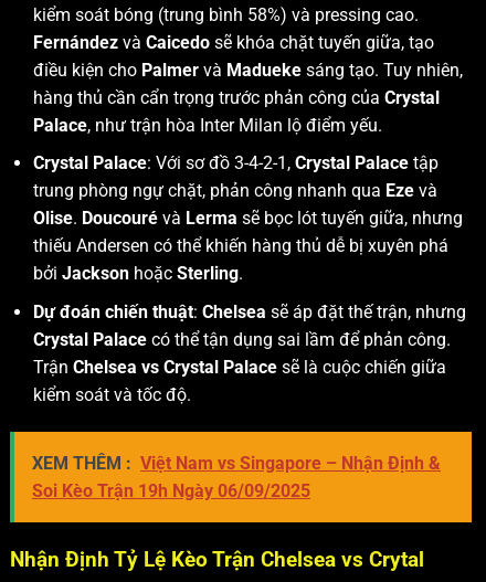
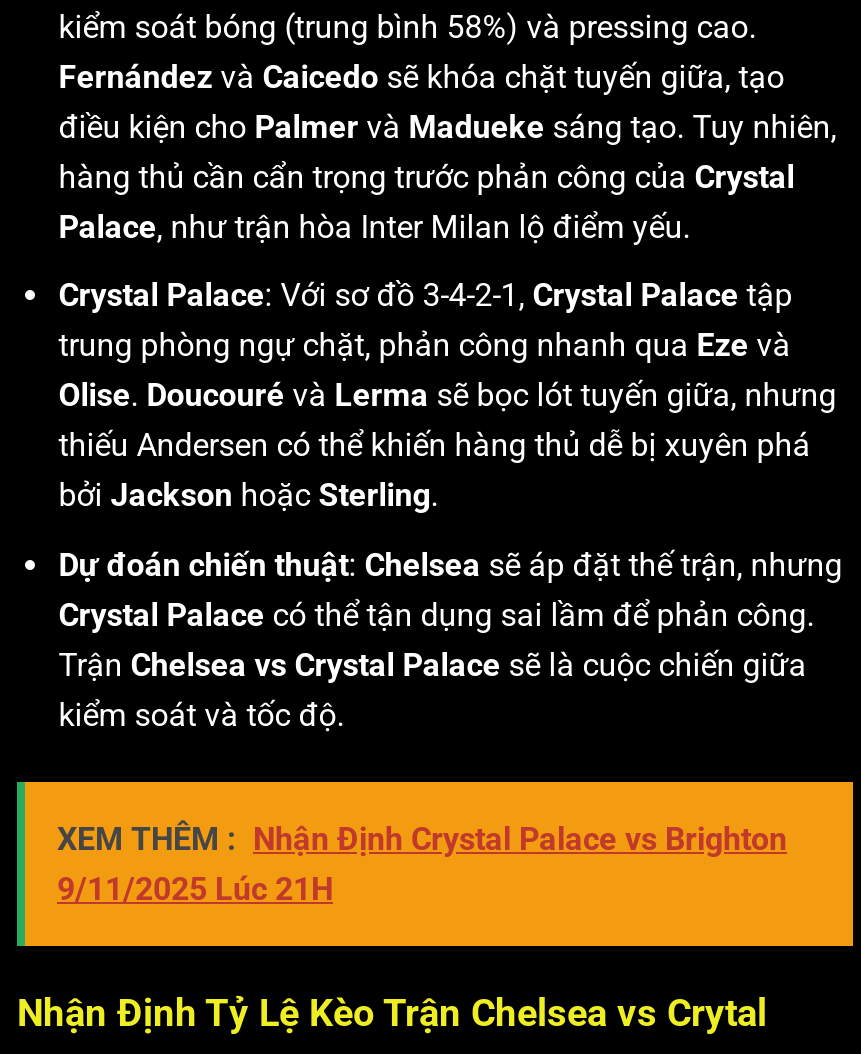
- XEM THÊM : Việt Nam vs Singapore – Nhận Định &
- Soi Kèo Trận 19h Ngày 06/09/2025
+ XEM THÊM : Nhận Định Crystal Palace vs Brighton
+ 9/11/2025 Lúc 21H
